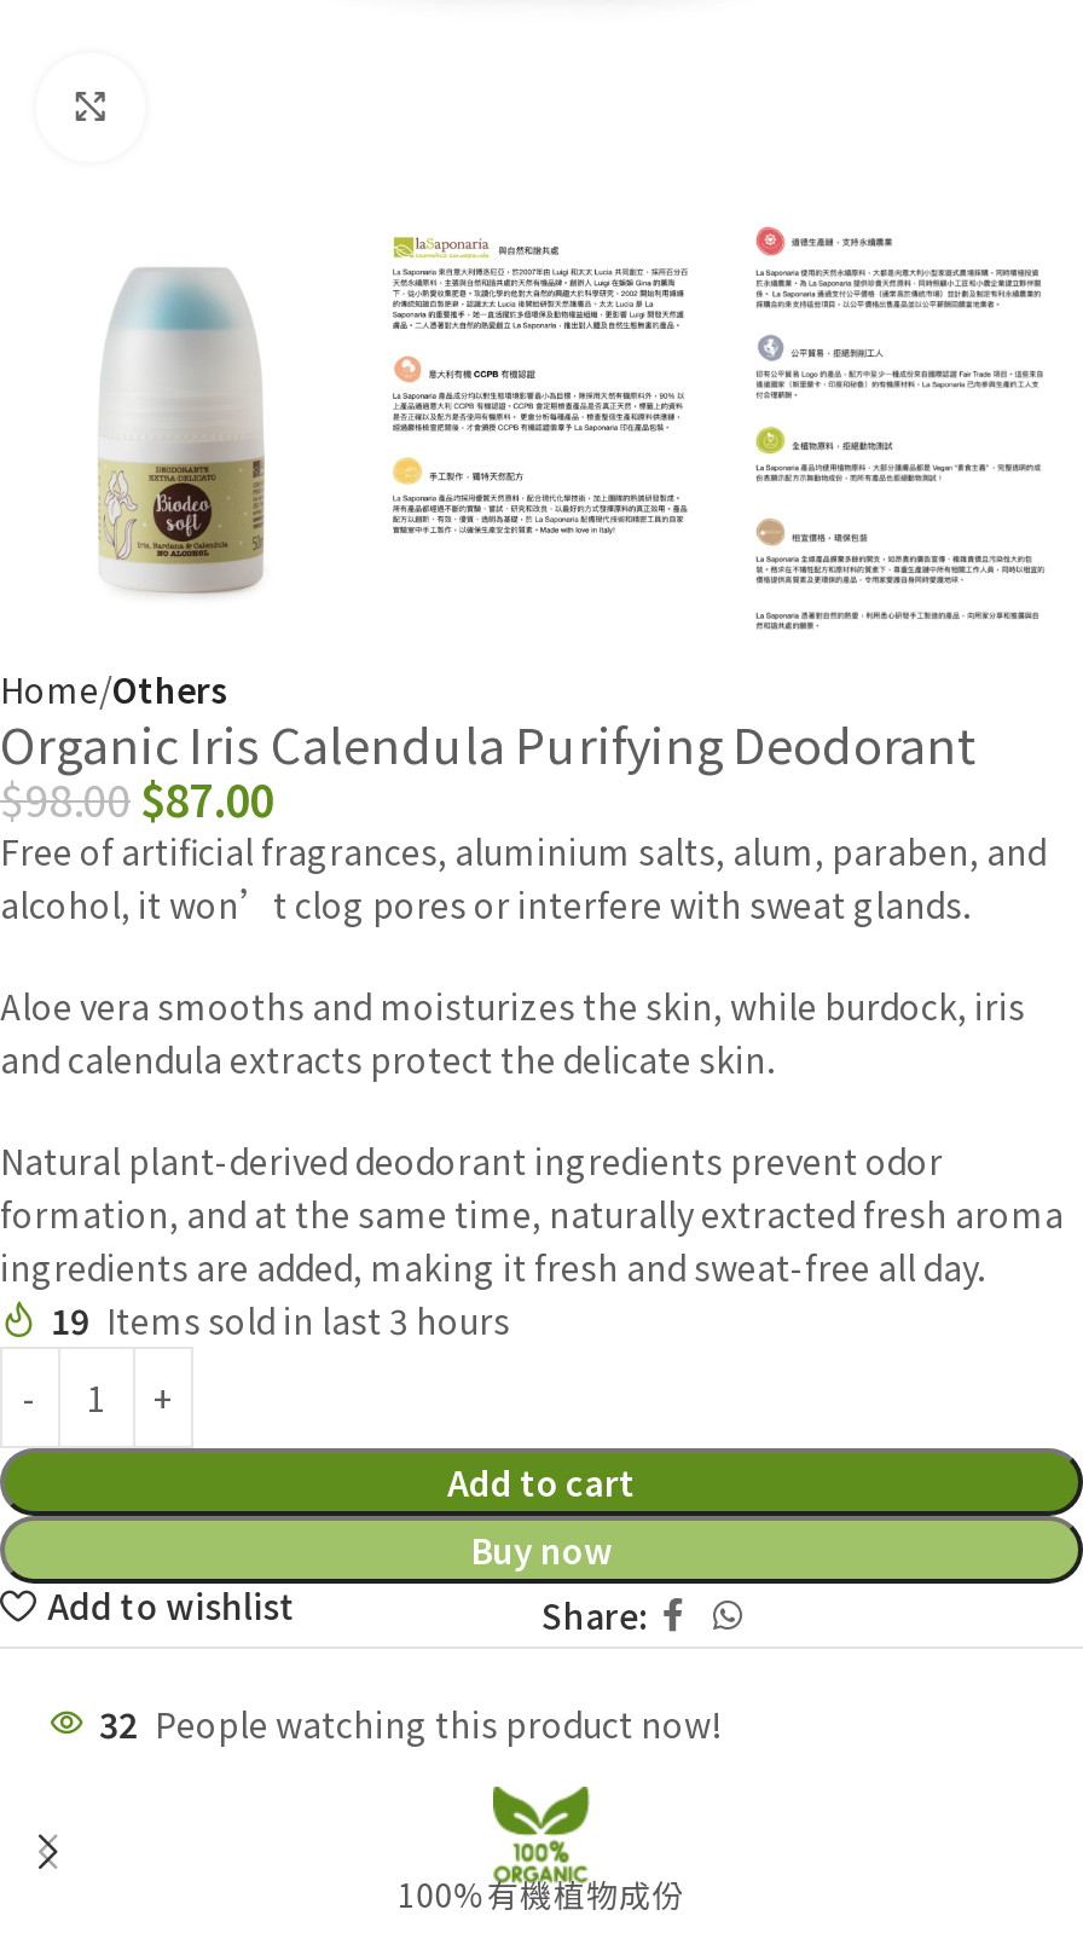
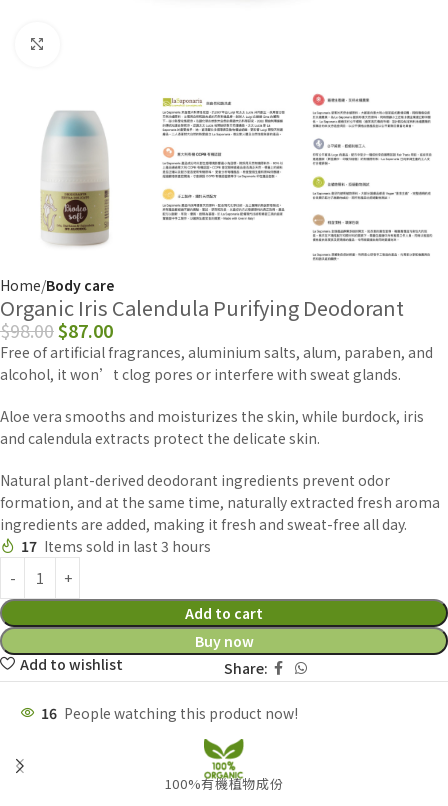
- Home Others
+ Home Body care

- 19 Items sold in last 3 hours
+ 17 Items sold in last 3 hours

- 32 People watching this product now!
+ 16 People watching this product now!
